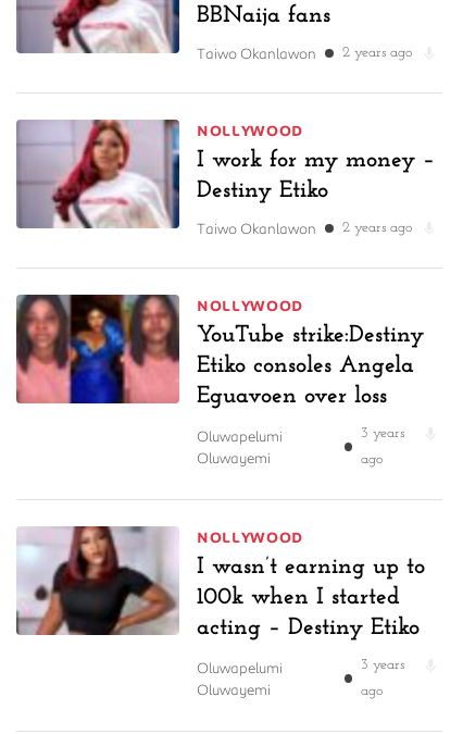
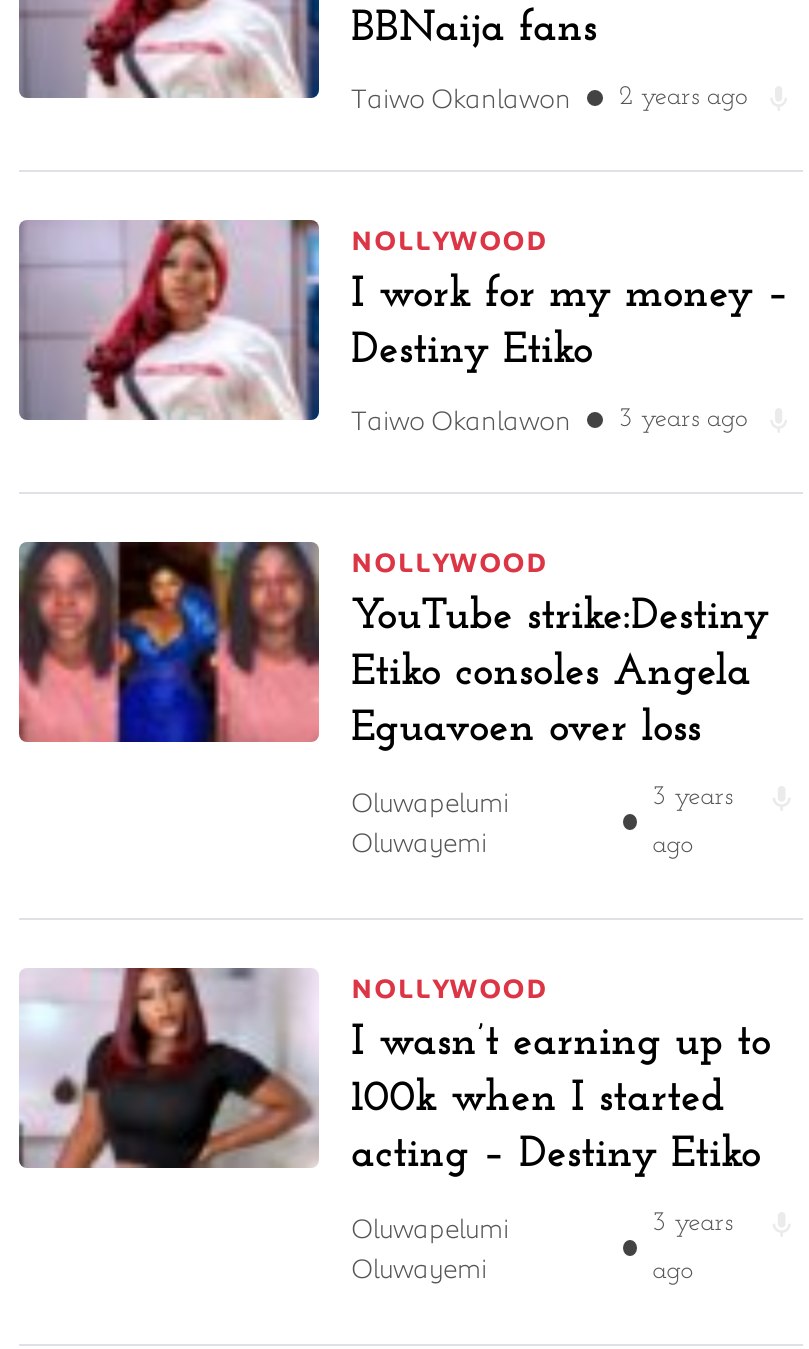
- Taiwo Okanlawon 2 years ago
+ Taiwo Okanlawon 3 years ago
